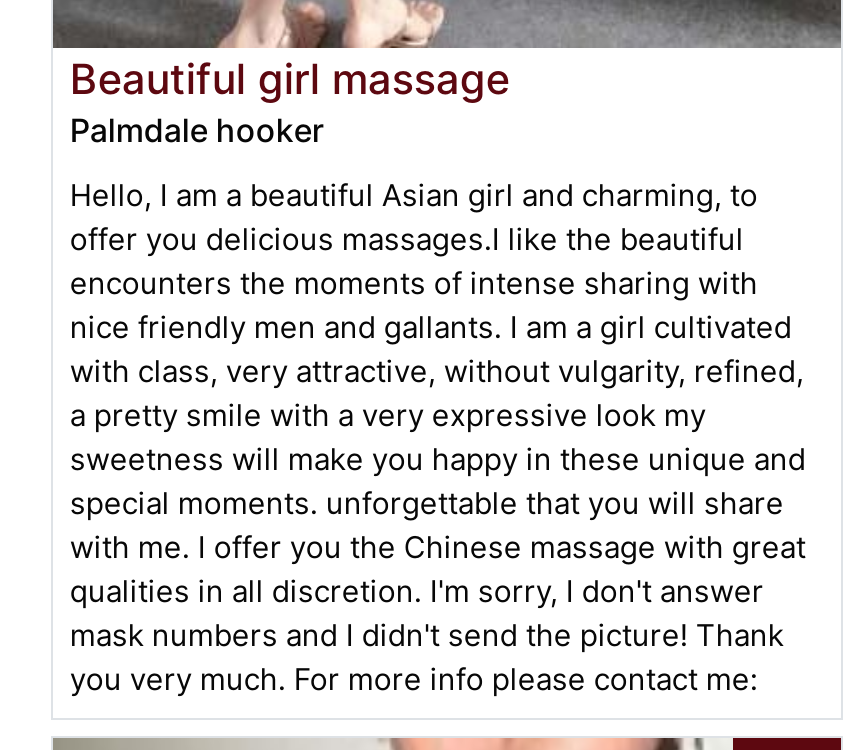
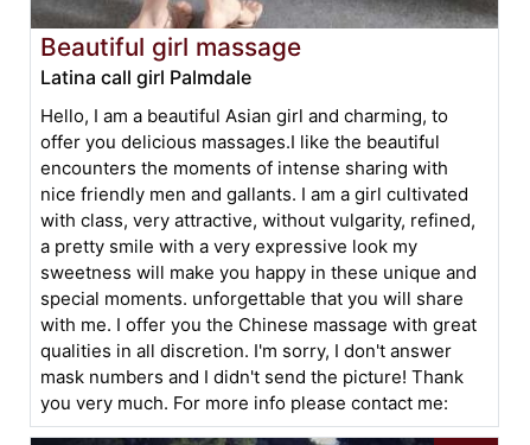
- Palmdale hooker
+ Latina call girl Palmdale
